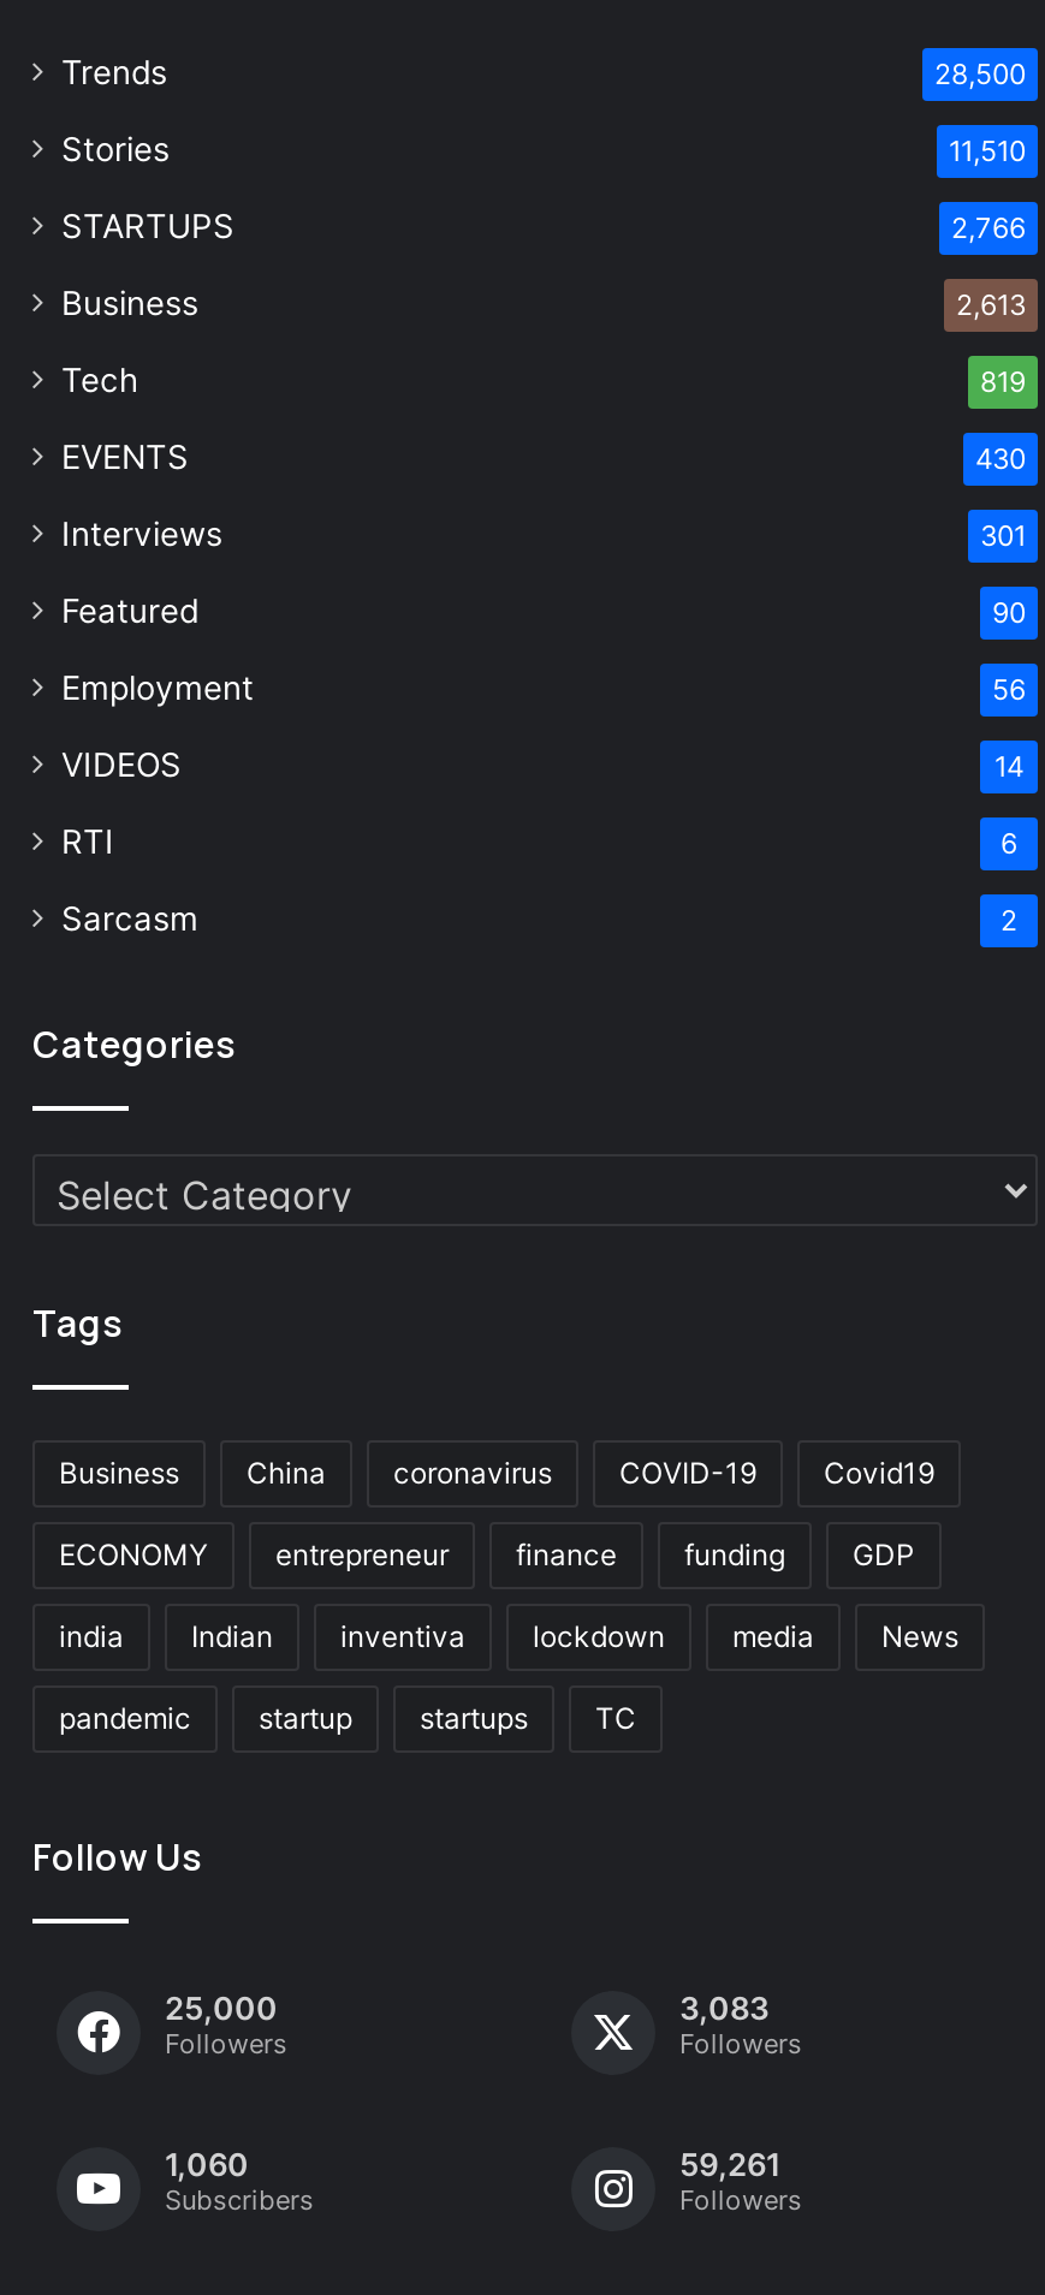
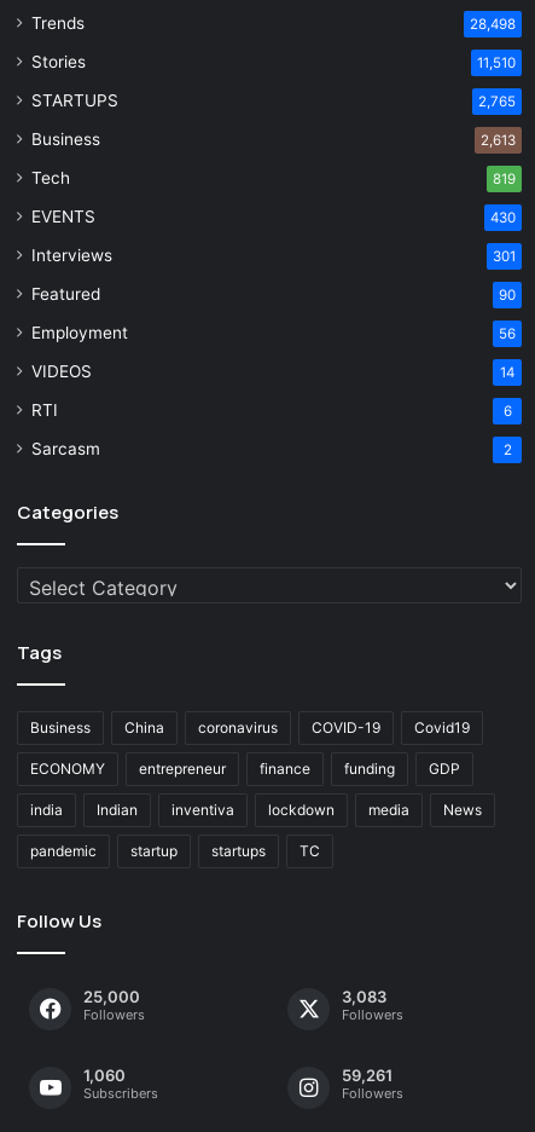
- 28,500
+ 28,498

- 2,766
+ 2,765
